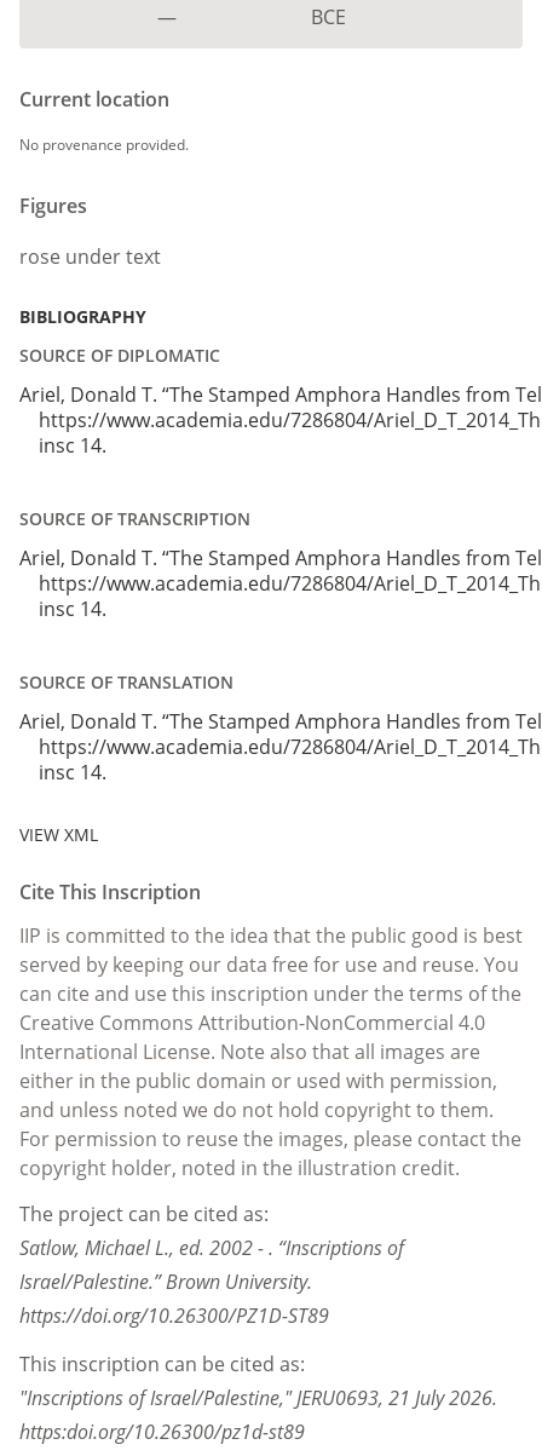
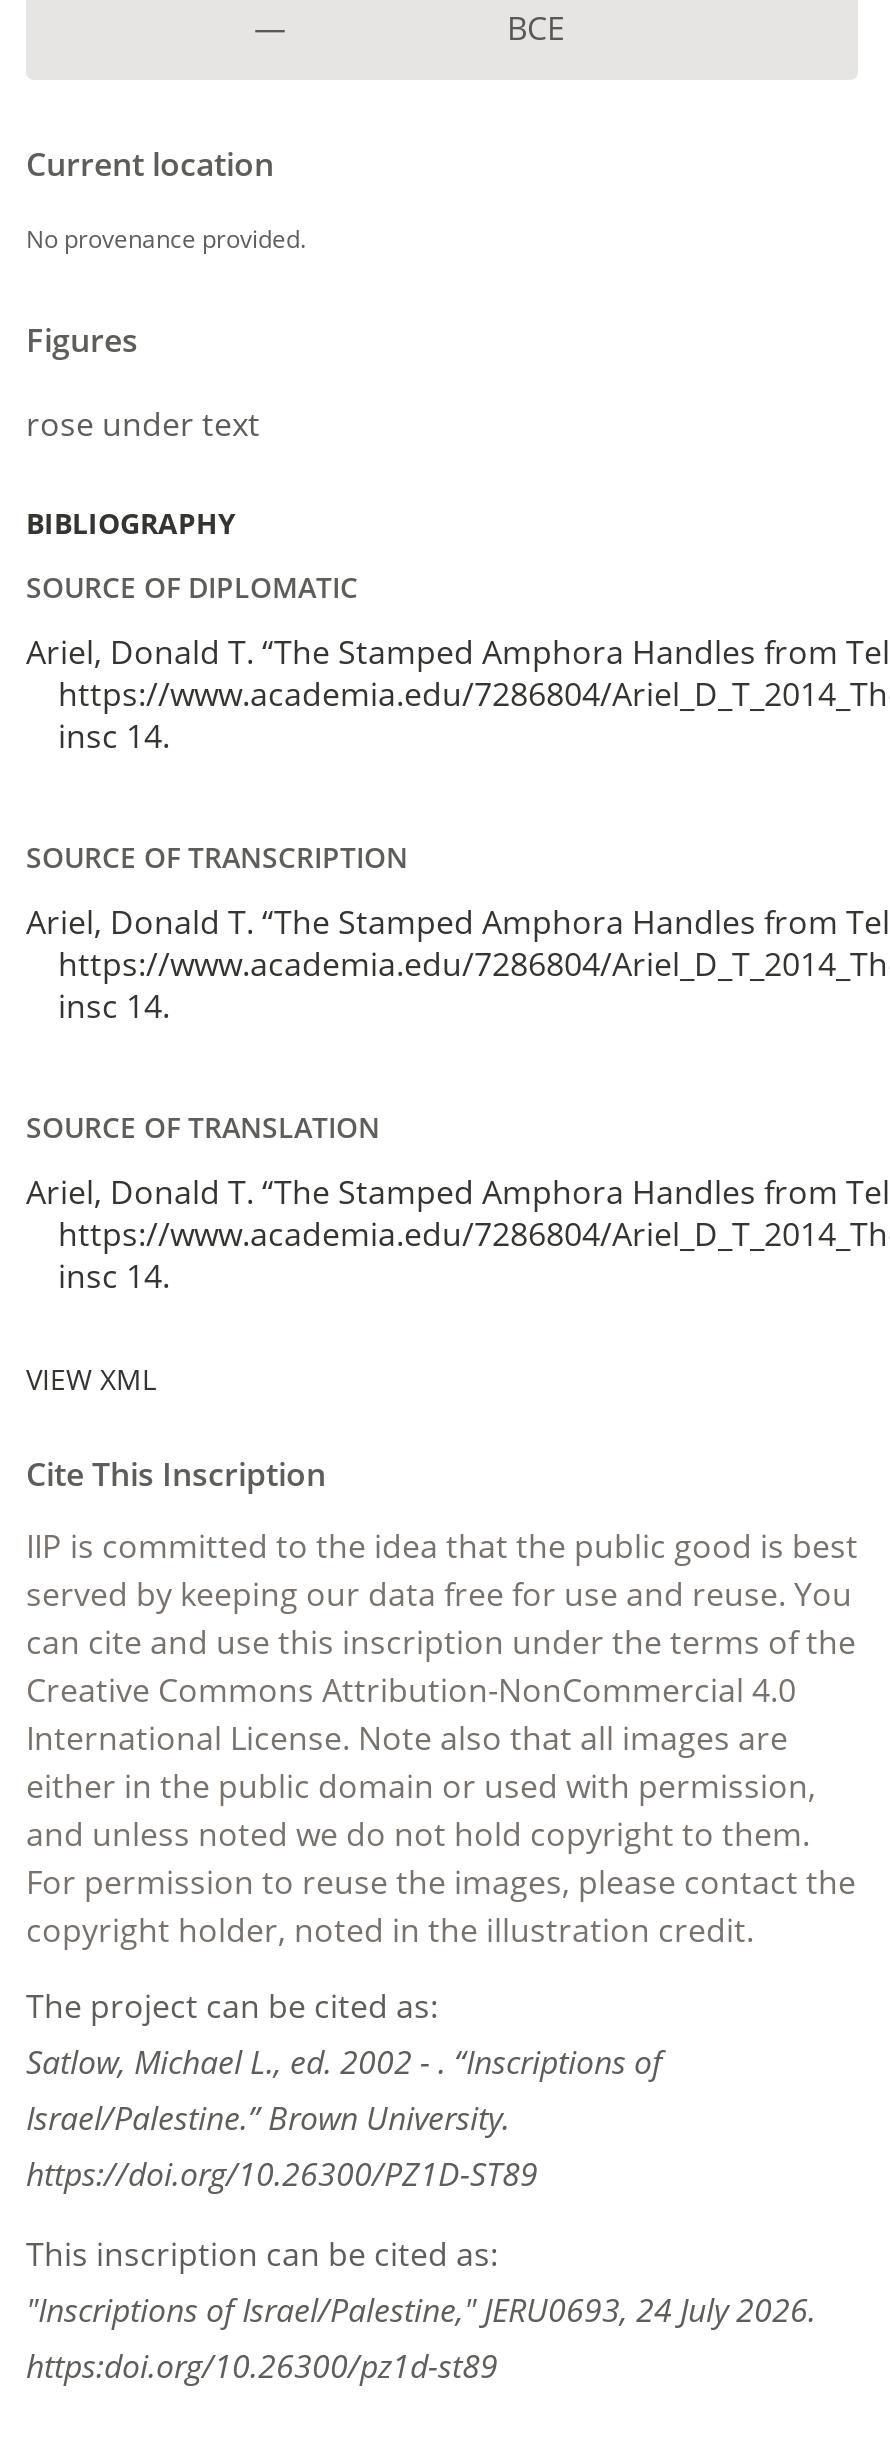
- "Inscriptions of Israel/Palestine," JERU0693, 21 July 2026.
+ "Inscriptions of Israel/Palestine," JERU0693, 24 July 2026.
